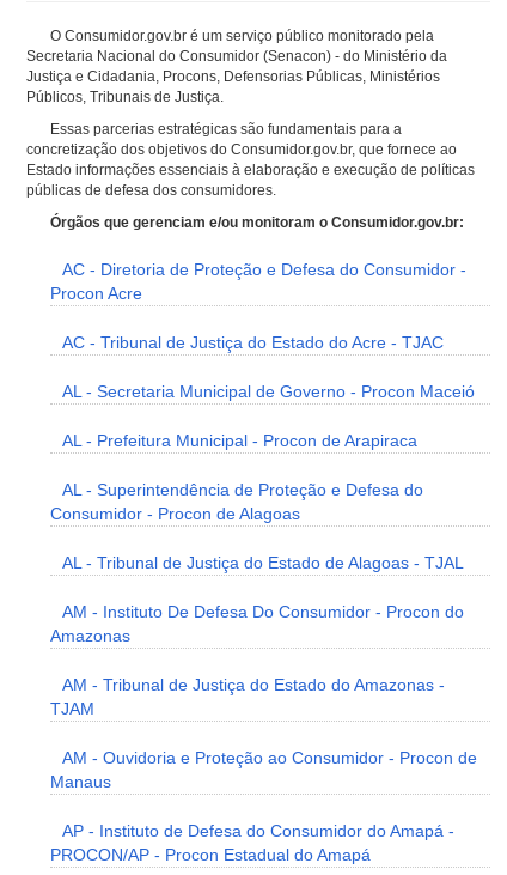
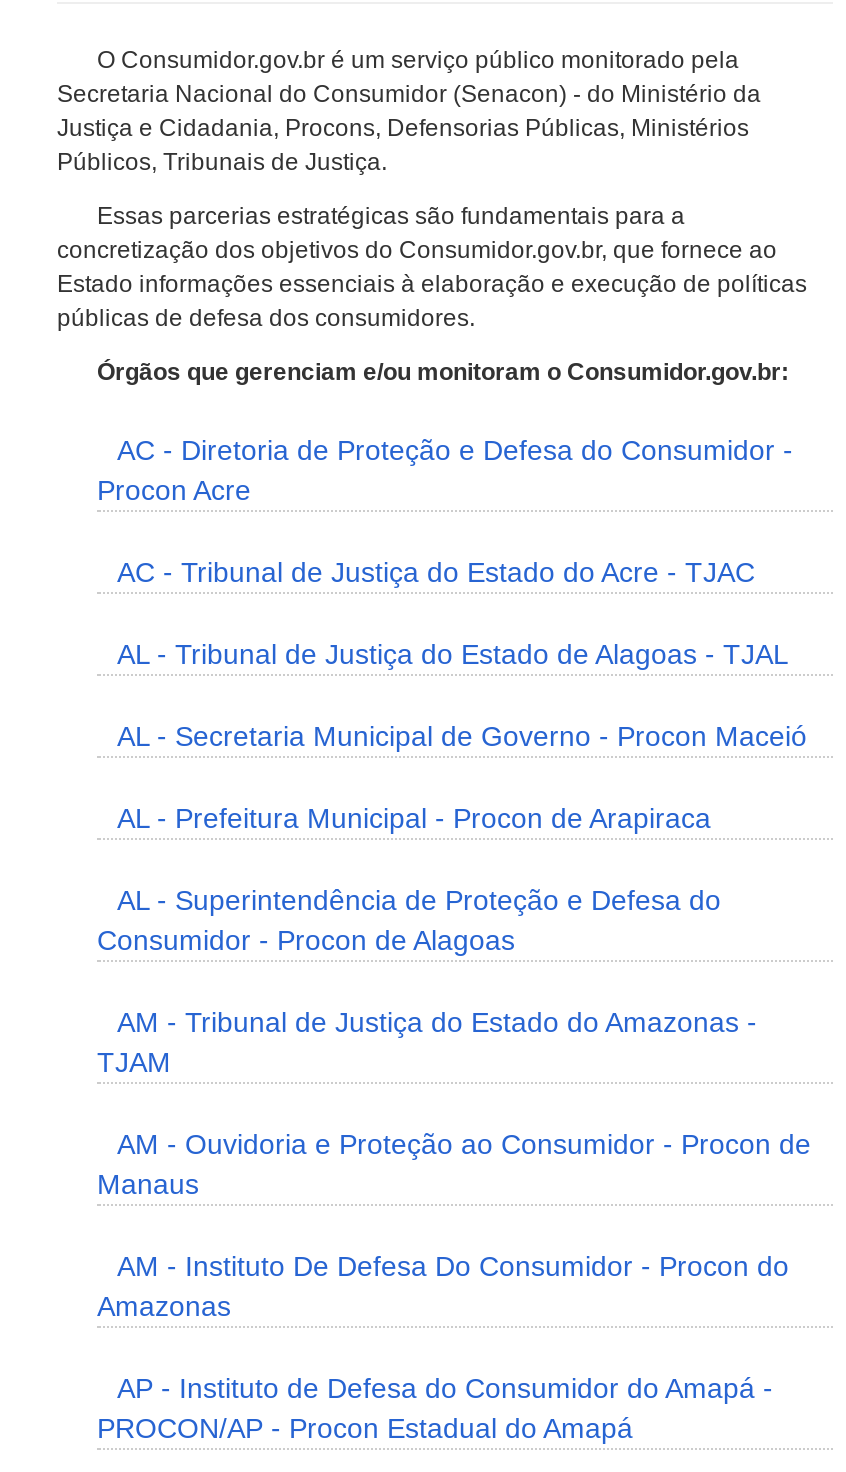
moved down: AL - Secretaria Municipal de Governo - Procon Maceió | AL - Prefeitura Municipal - Procon de Arapiraca | AL - Superintendência de Proteção e Defesa do | Consumidor - Procon de Alagoas

moved up: AL - Tribunal de Justiça do Estado de Alagoas - TJAL

moved down: AM - Instituto De Defesa Do Consumidor - Procon do | Amazonas

moved up: AM - Tribunal de Justiça do Estado do Amazonas - | TJAM | AM - Ouvidoria e Proteção ao Consumidor - Procon de | Manaus
